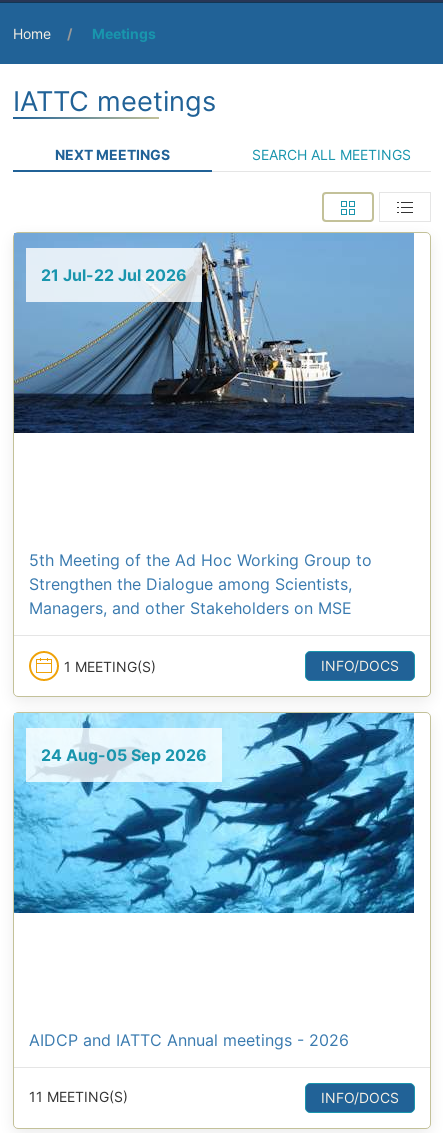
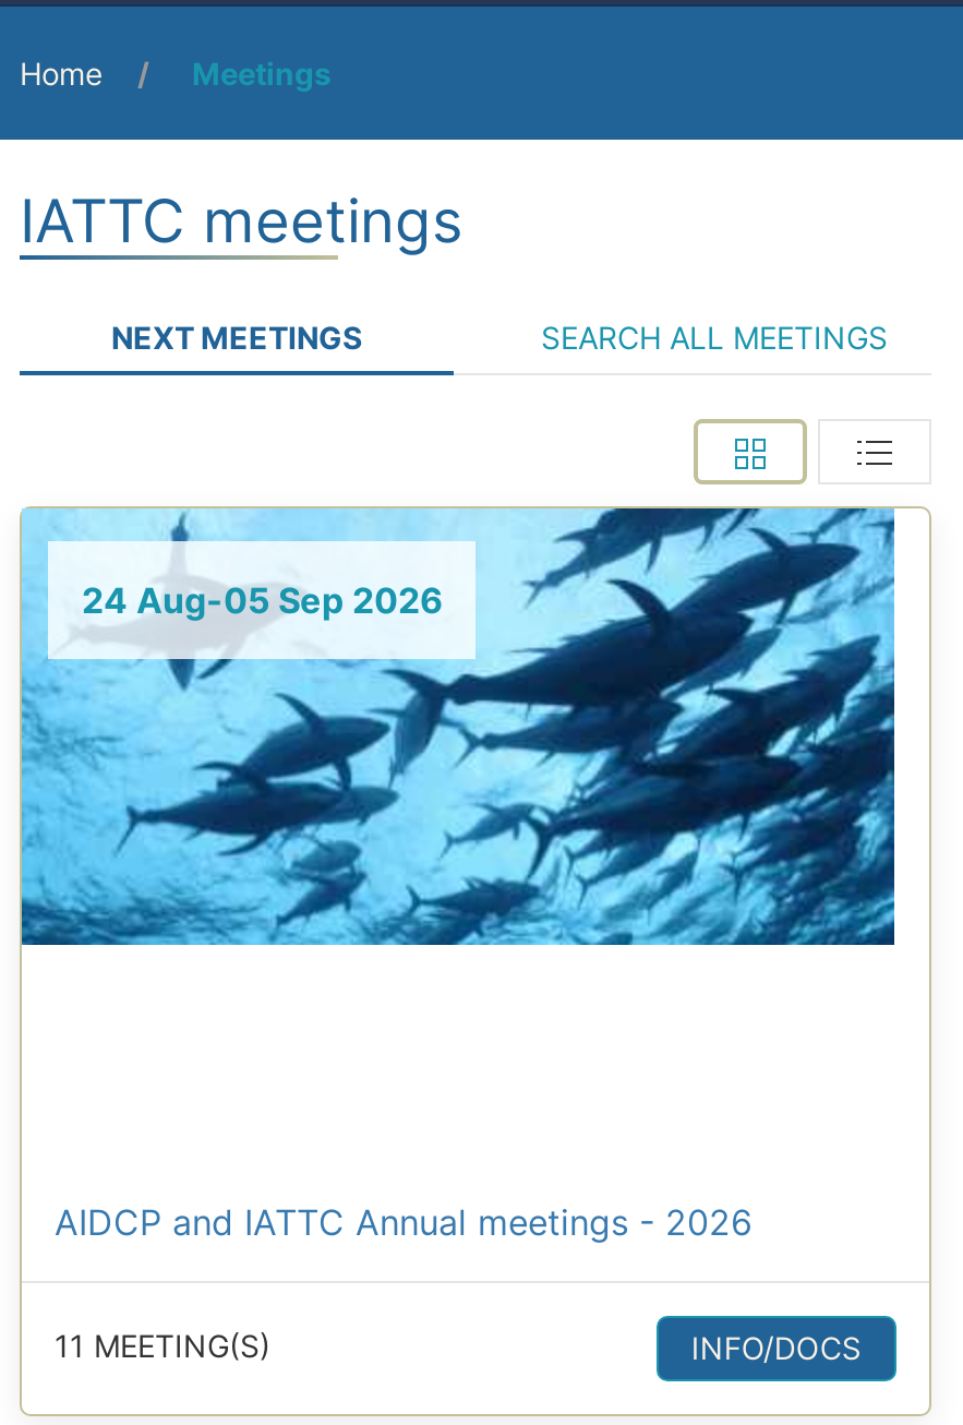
- [image]
- 21 Jul-22 Jul 2026

- 5th Meeting of the Ad Hoc Working Group to
- Strengthen the Dialogue among Scientists,
- Managers, and other Stakeholders on MSE
- 1 MEETING(S)
- INFO/DOCS
